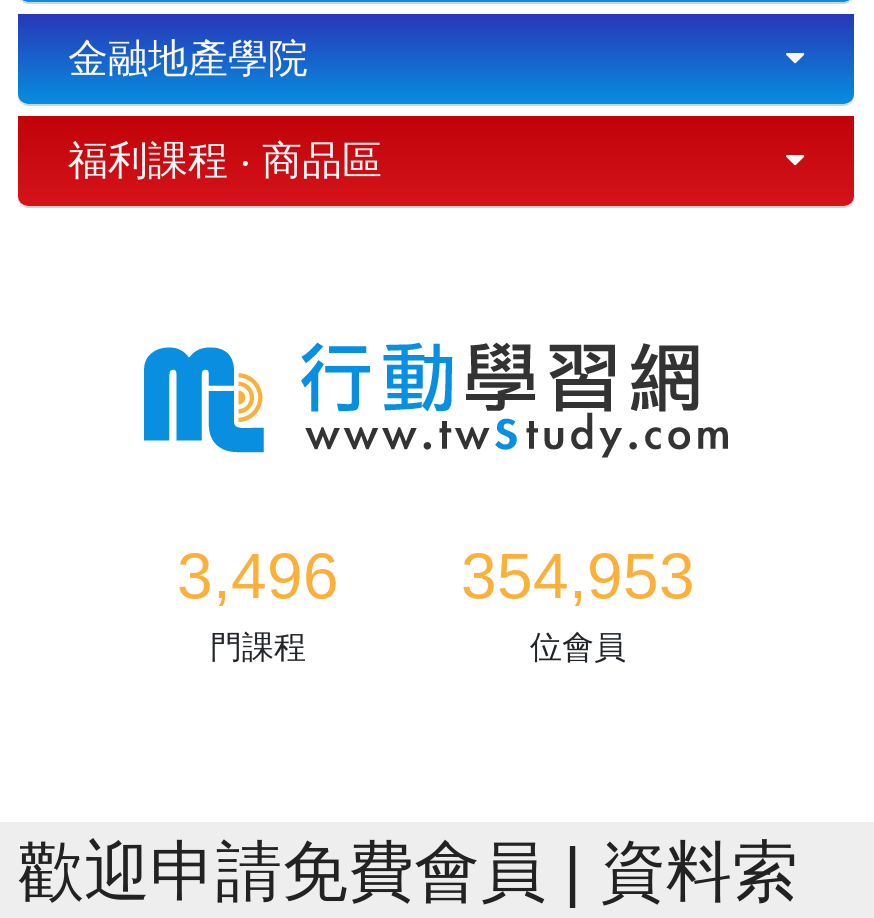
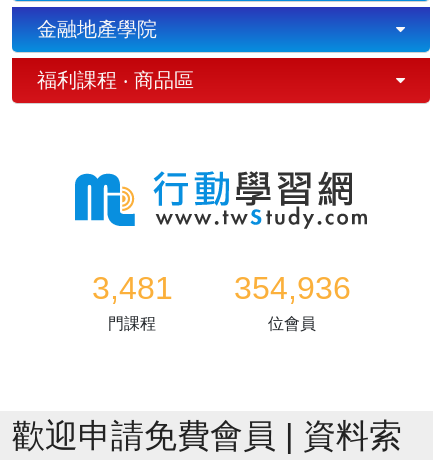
- 3,496
+ 3,481

- 354,953
+ 354,936
